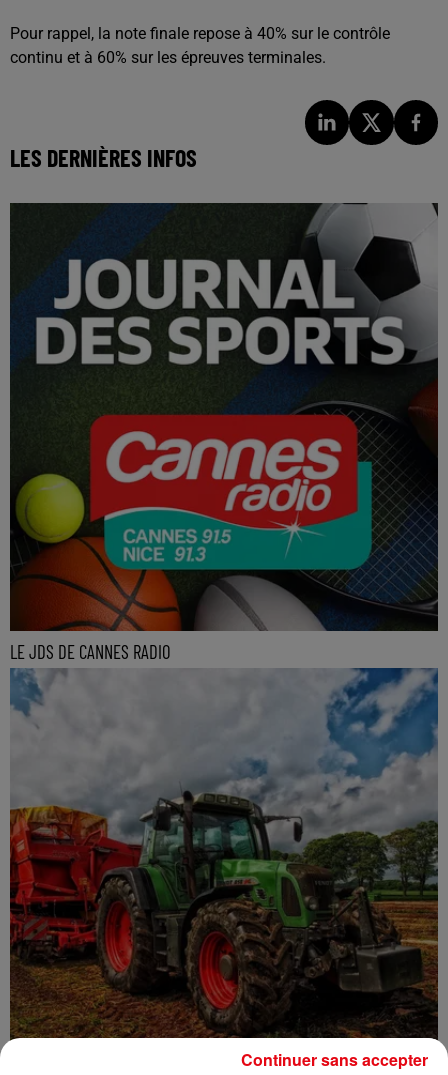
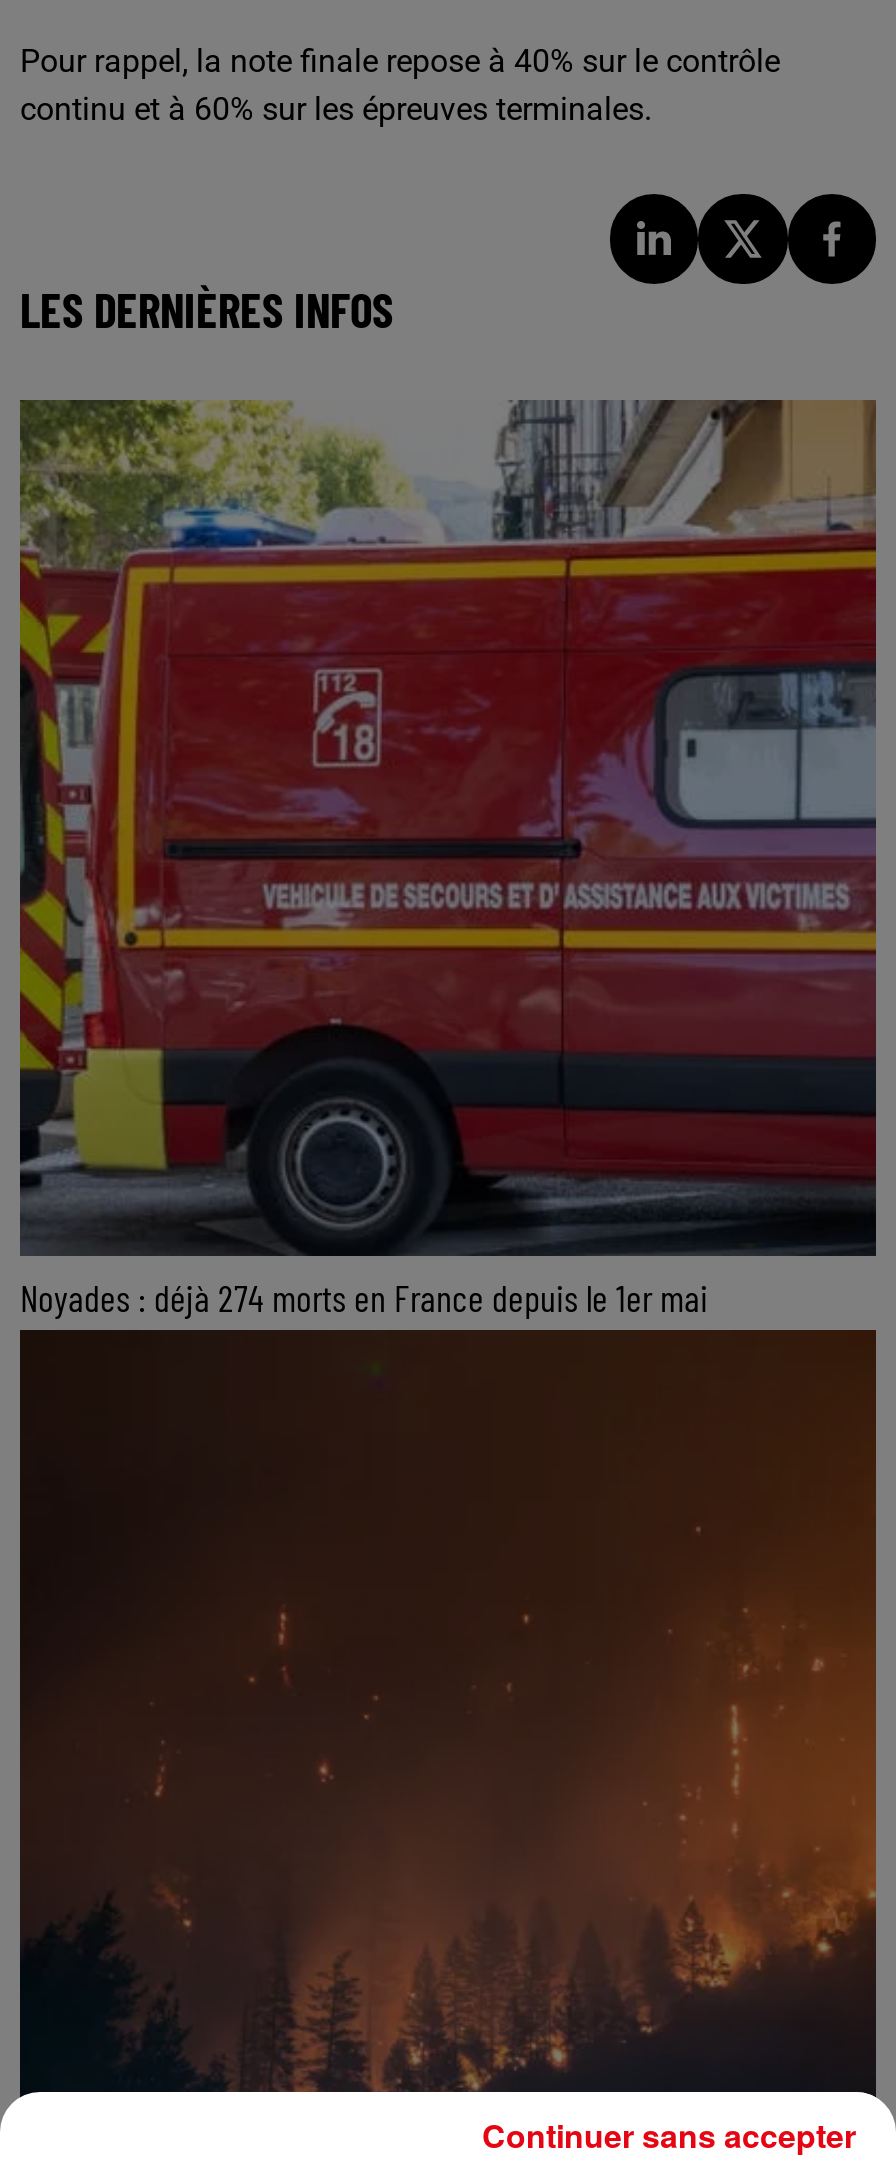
- [image]
- LE JDS DE CANNES RADIO
+ [image]
+ Noyades : déjà 274 morts en France depuis le 1er mai

- [image]
+ [image]
